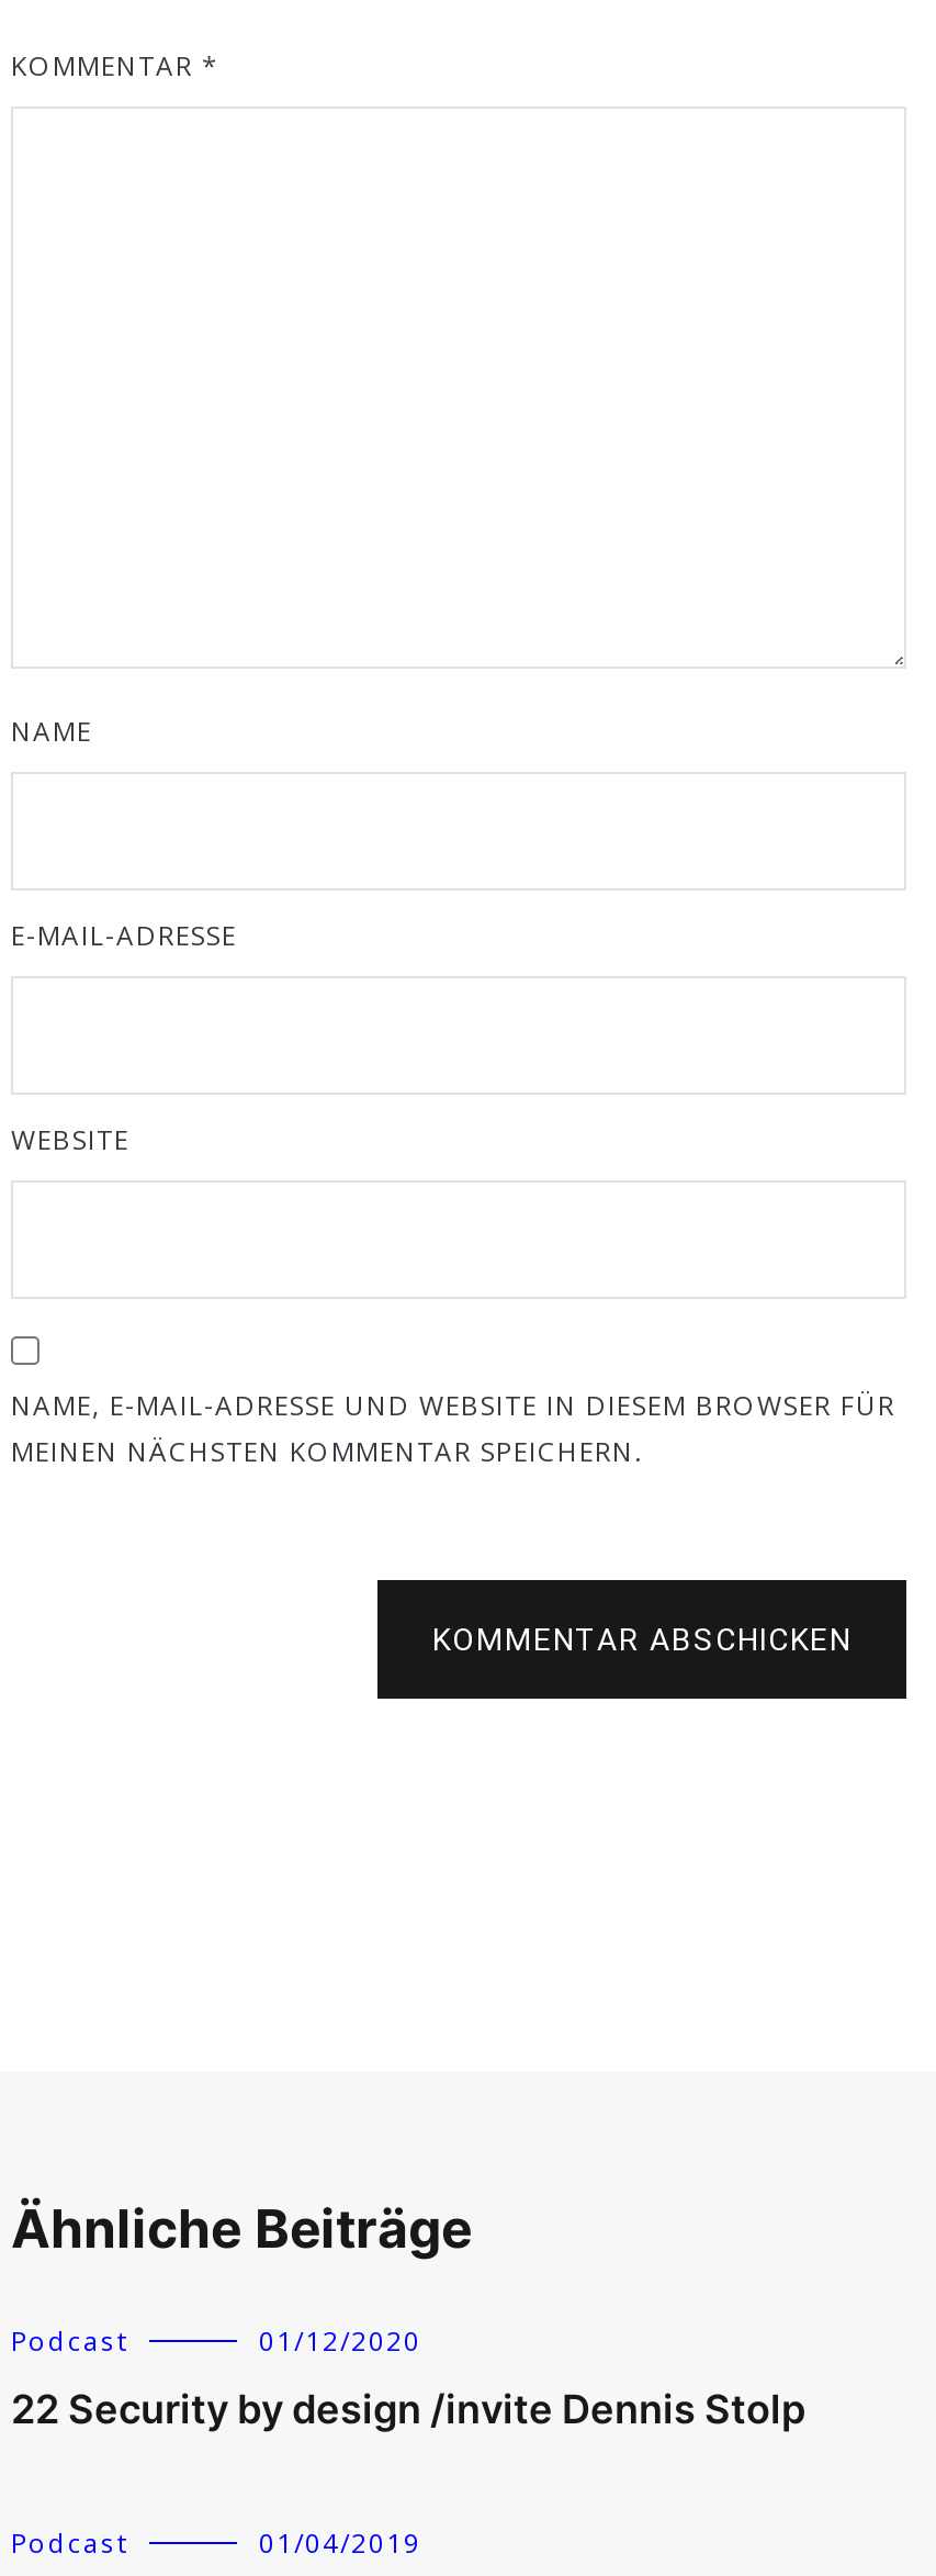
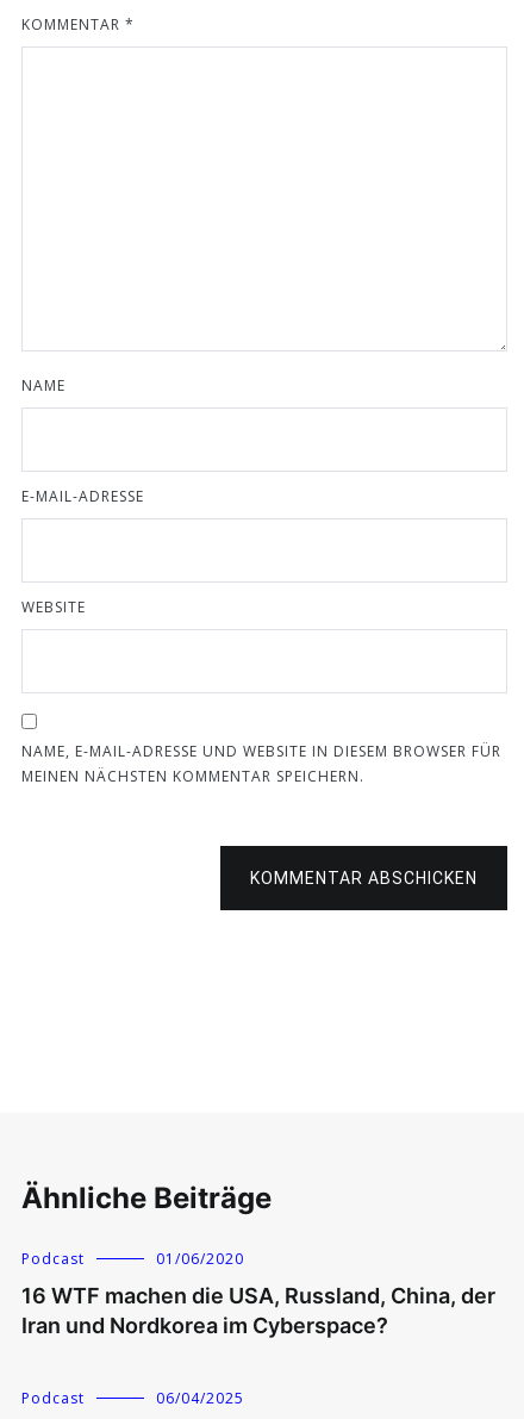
- 01/12/2020
+ 01/06/2020

- 22 Security by design /invite Dennis Stolp
+ 16 WTF machen die USA, Russland, China, der
+ Iran und Nordkorea im Cyberspace?

- 01/04/2019
+ 06/04/2025
